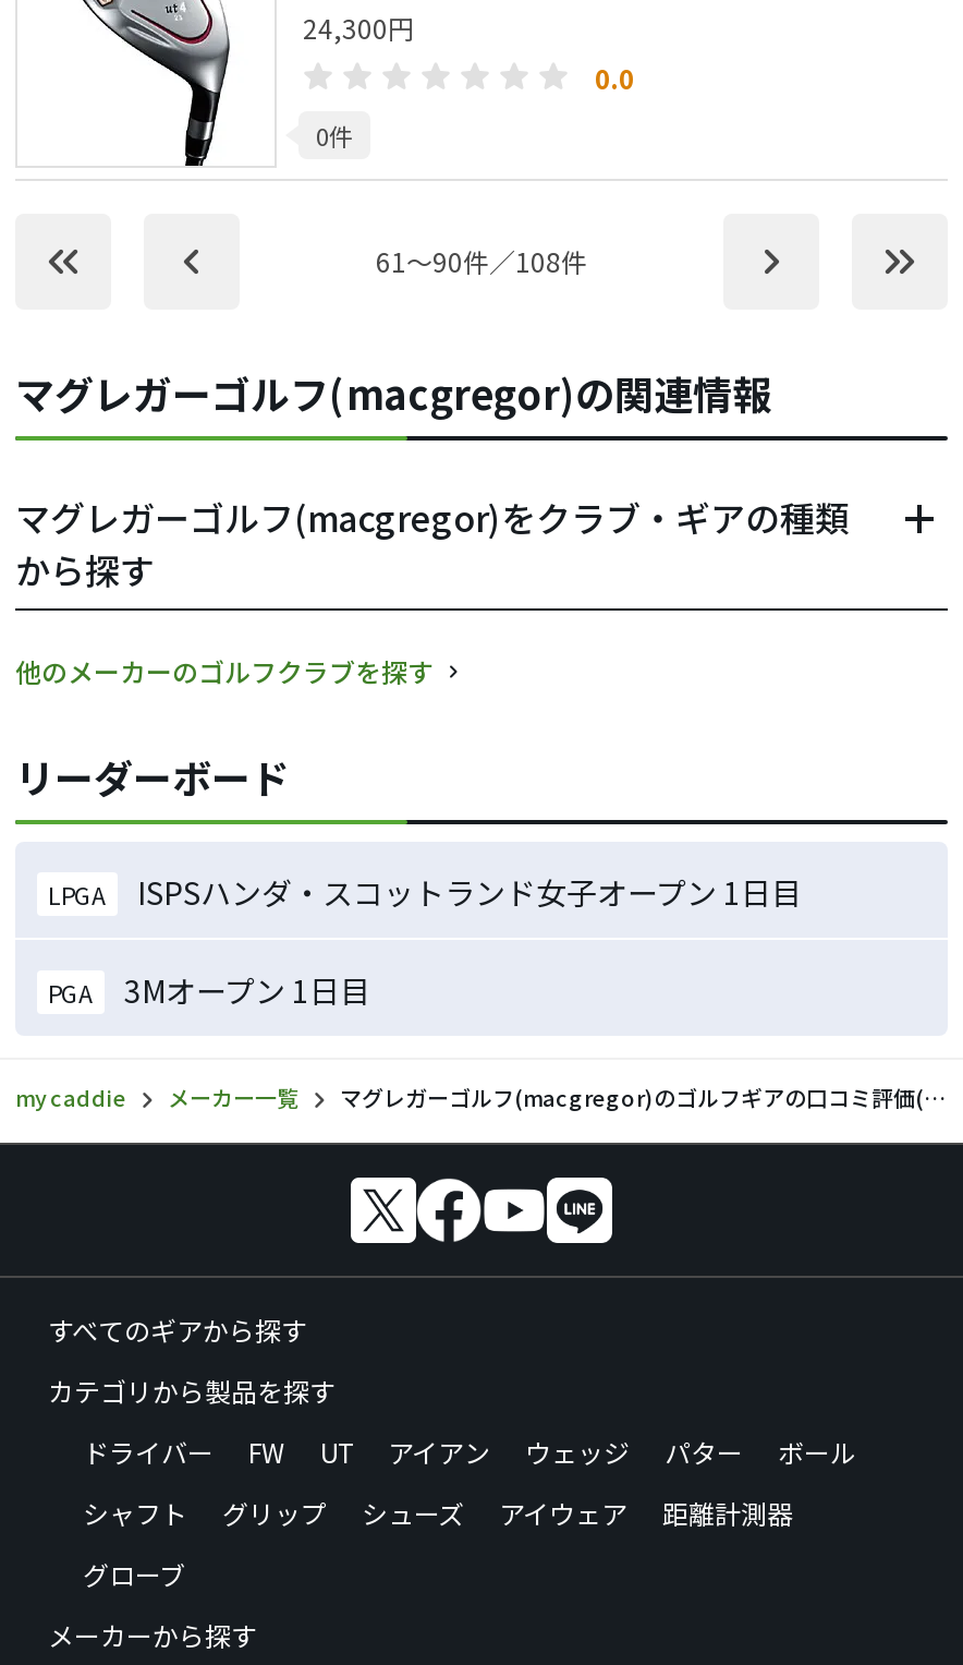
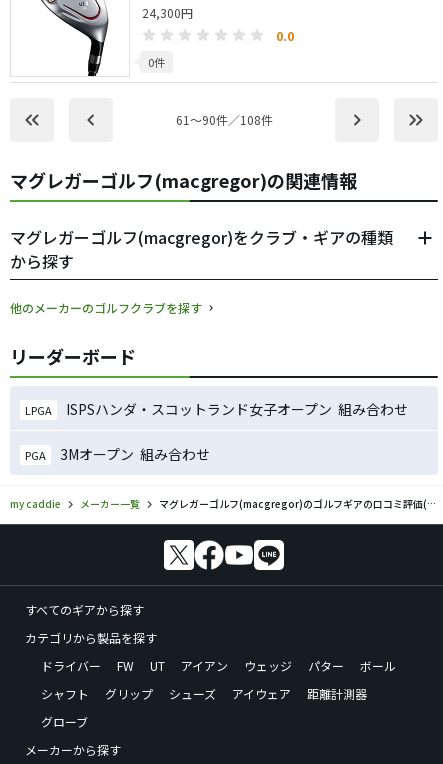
- ISPSハンダ・スコットランド女子オープン 1日目
+ ISPSハンダ・スコットランド女子オープン 組み合わせ

- 3Mオープン 1日目
+ 3Mオープン 組み合わせ
